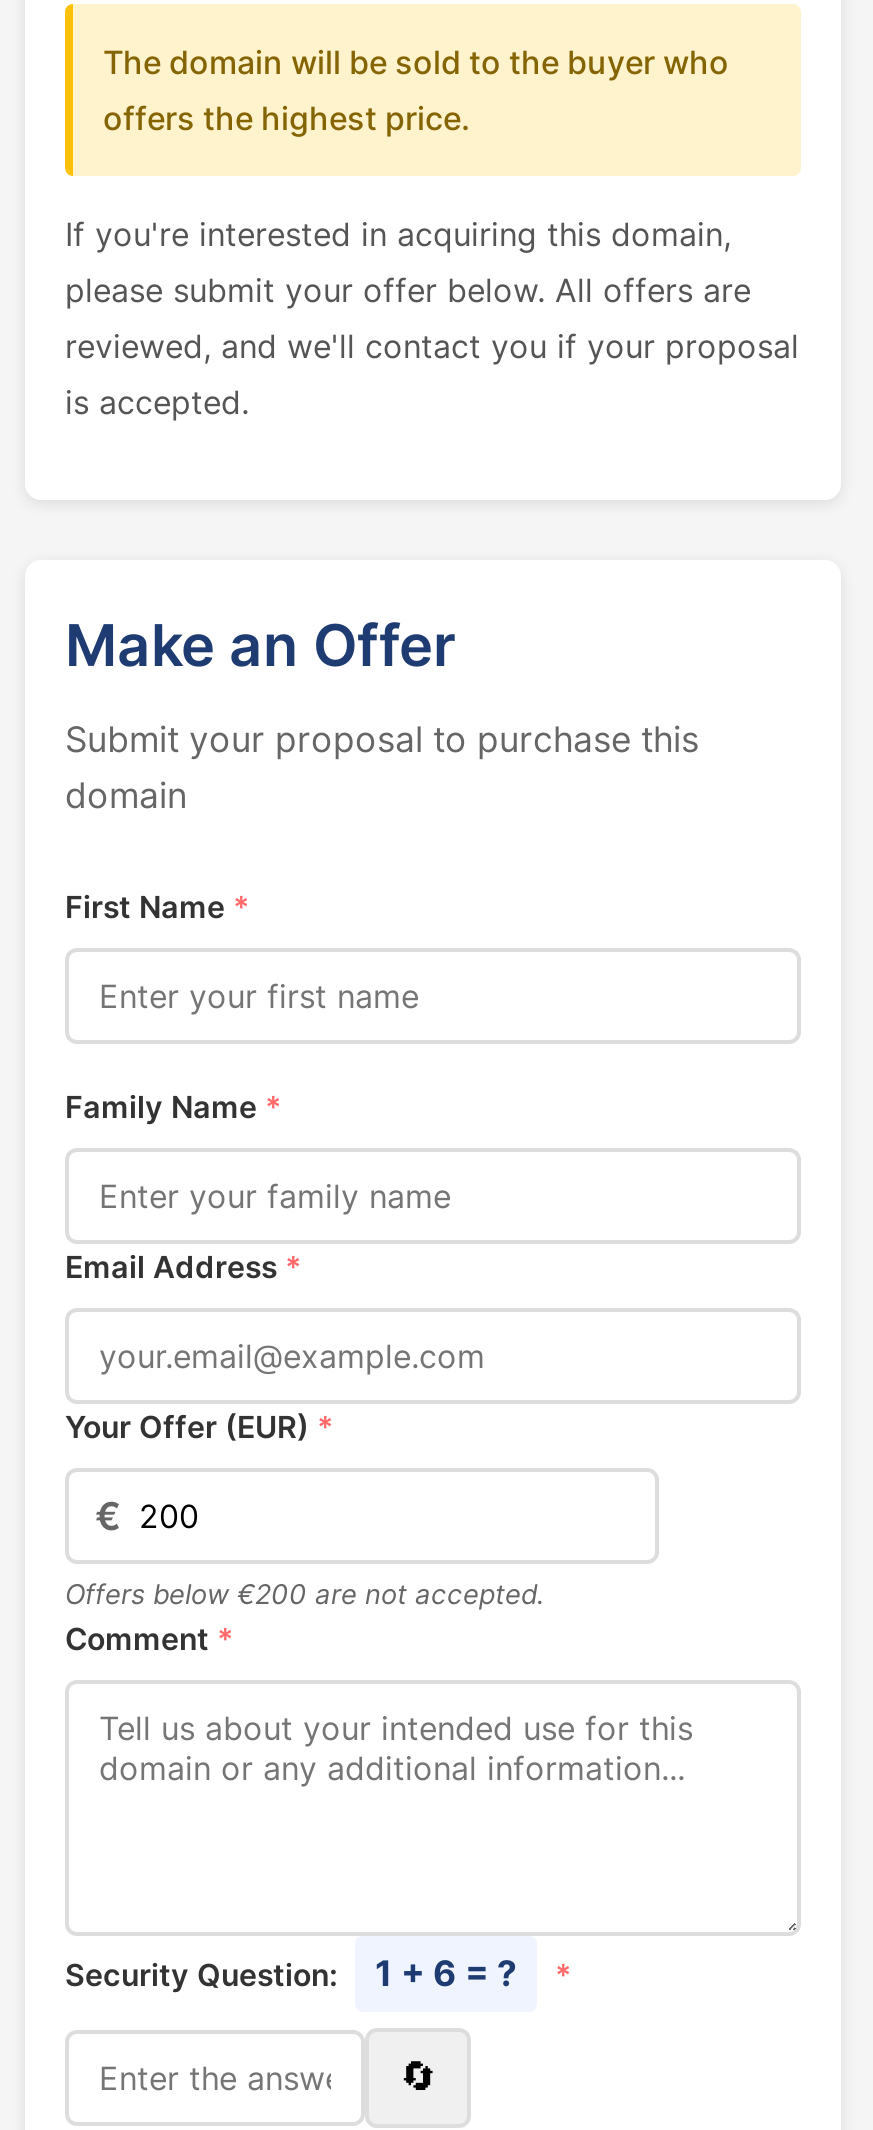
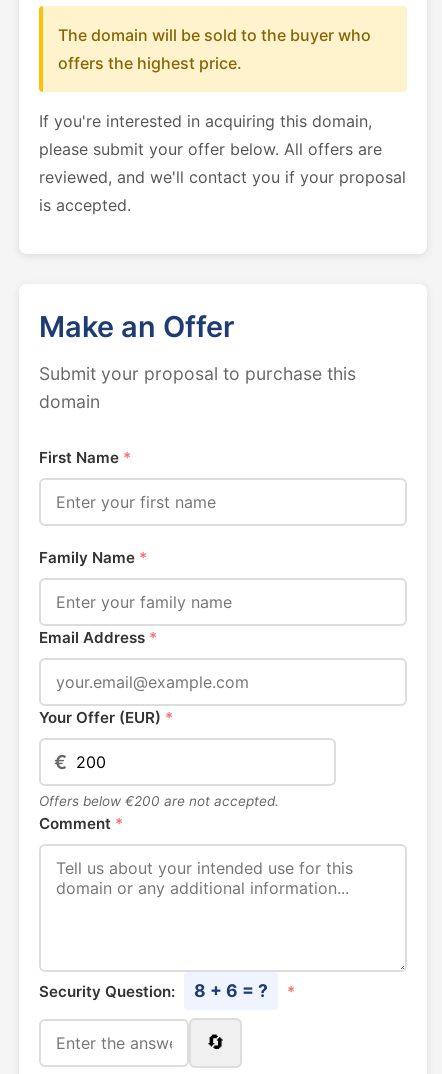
- 1 + 6 = ?
+ 8 + 6 = ?
